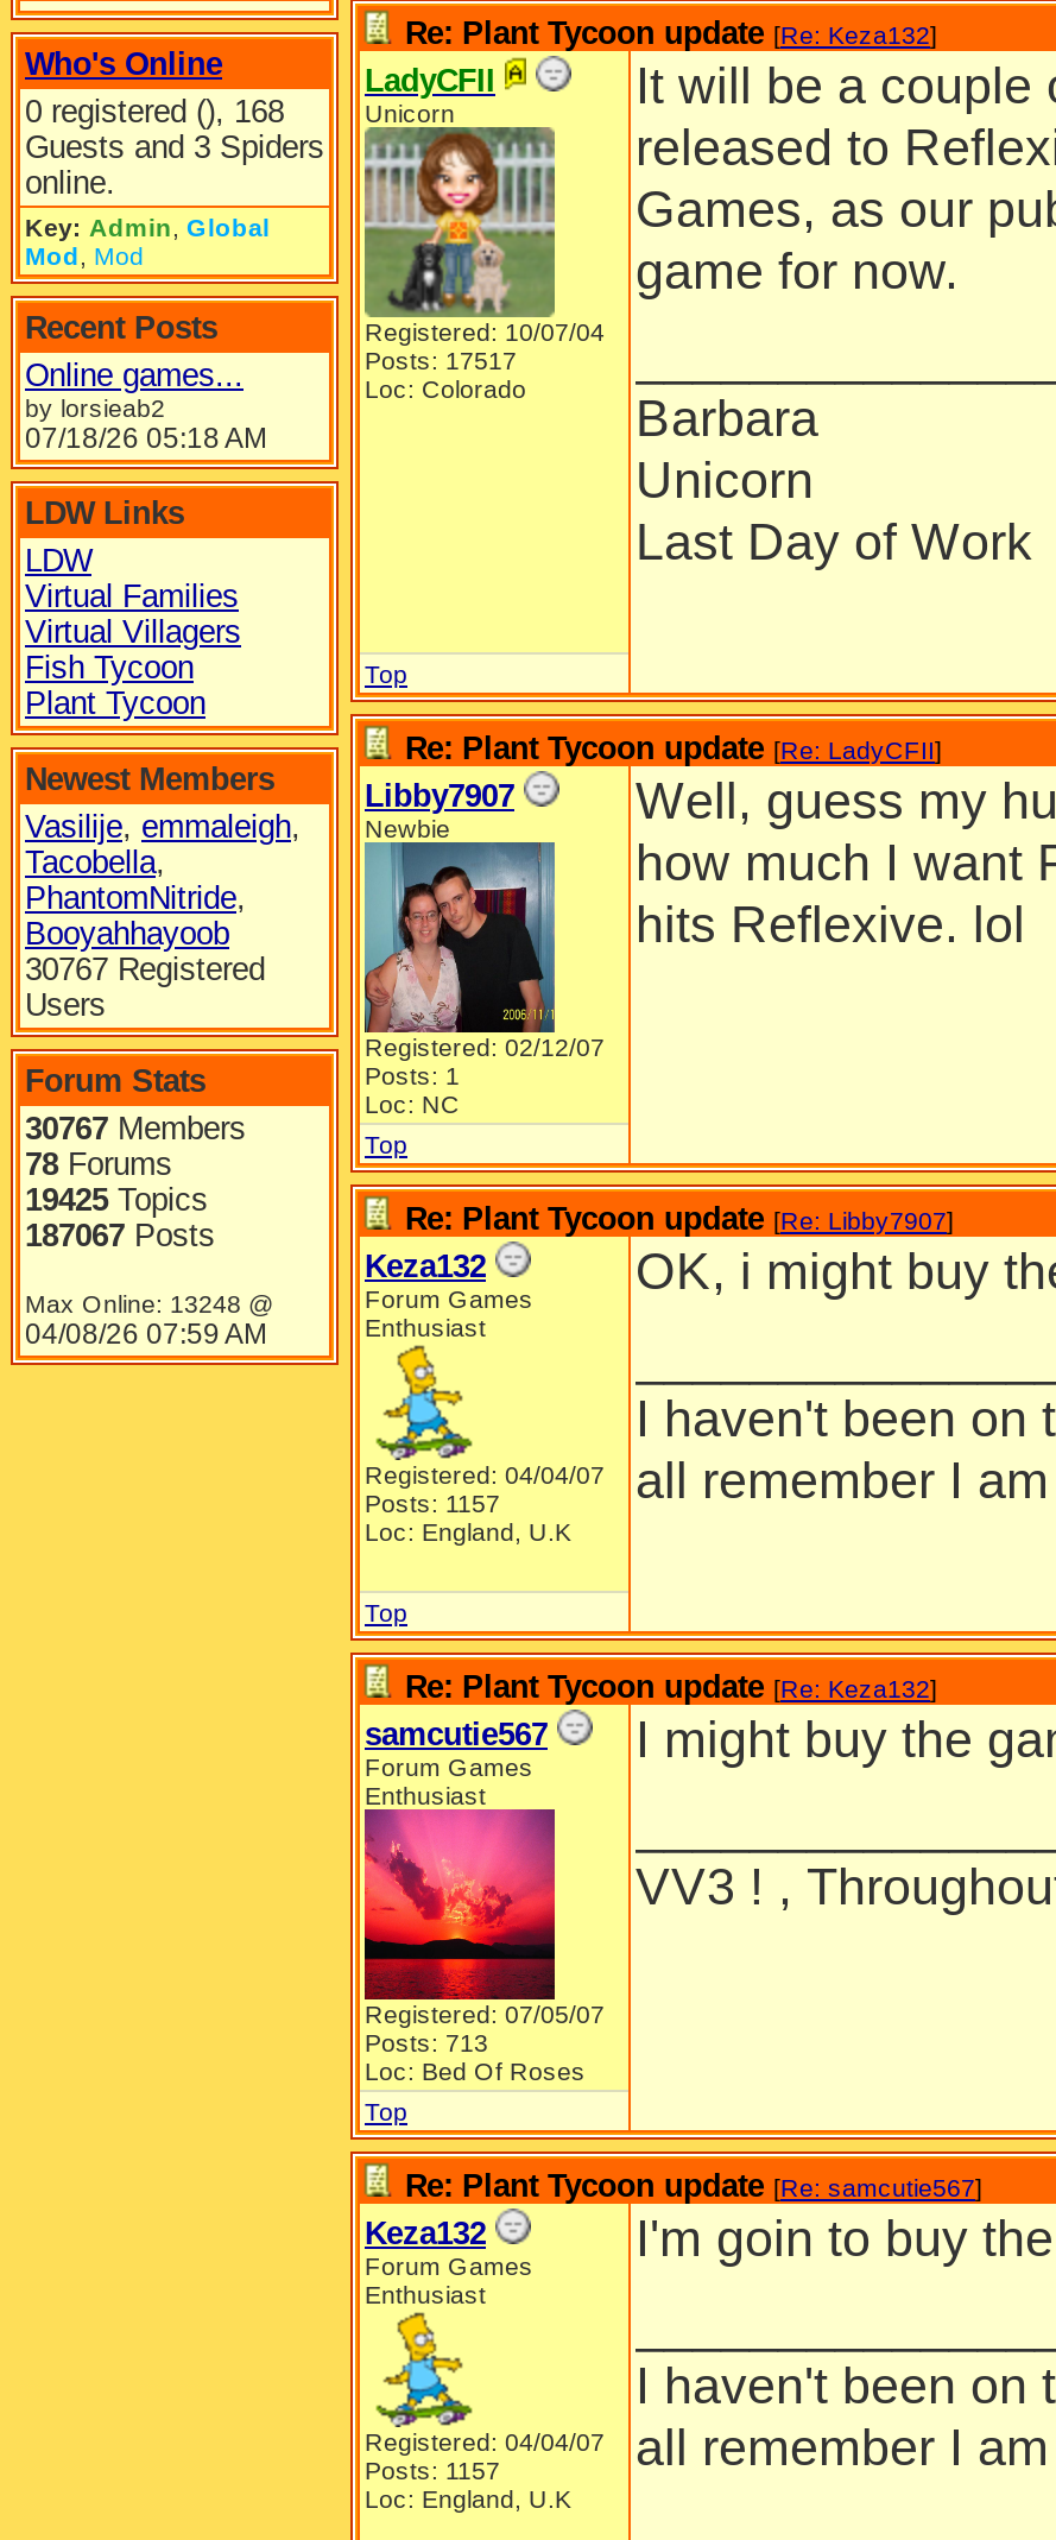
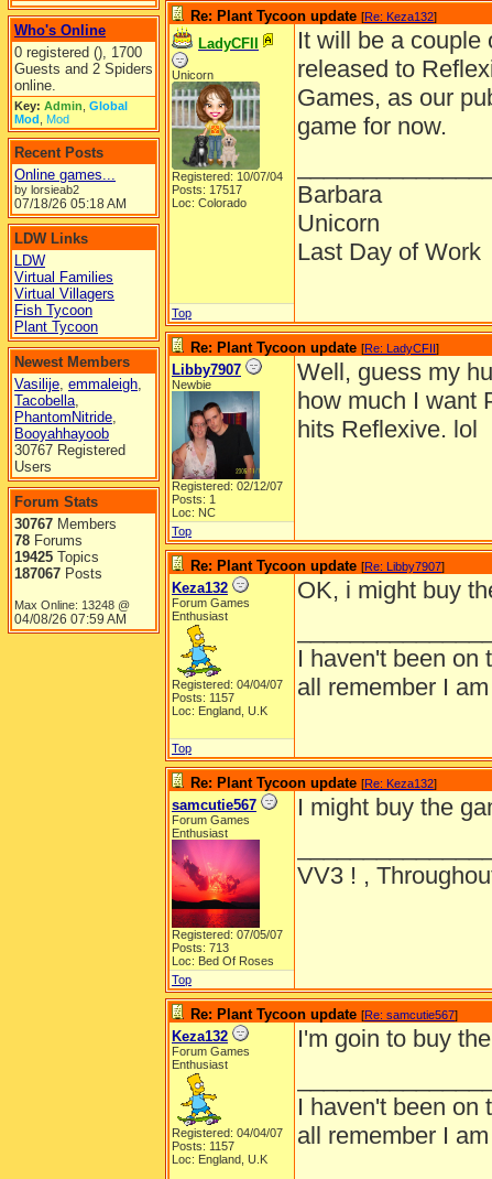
- 0 registered (), 168
+ 0 registered (), 1700

moved down: [image] | Unicorn | Registered: 10/07/04 | Posts: 17517 | Loc: Colorado

- Guests and 3 Spiders
+ Guests and 2 Spiders
